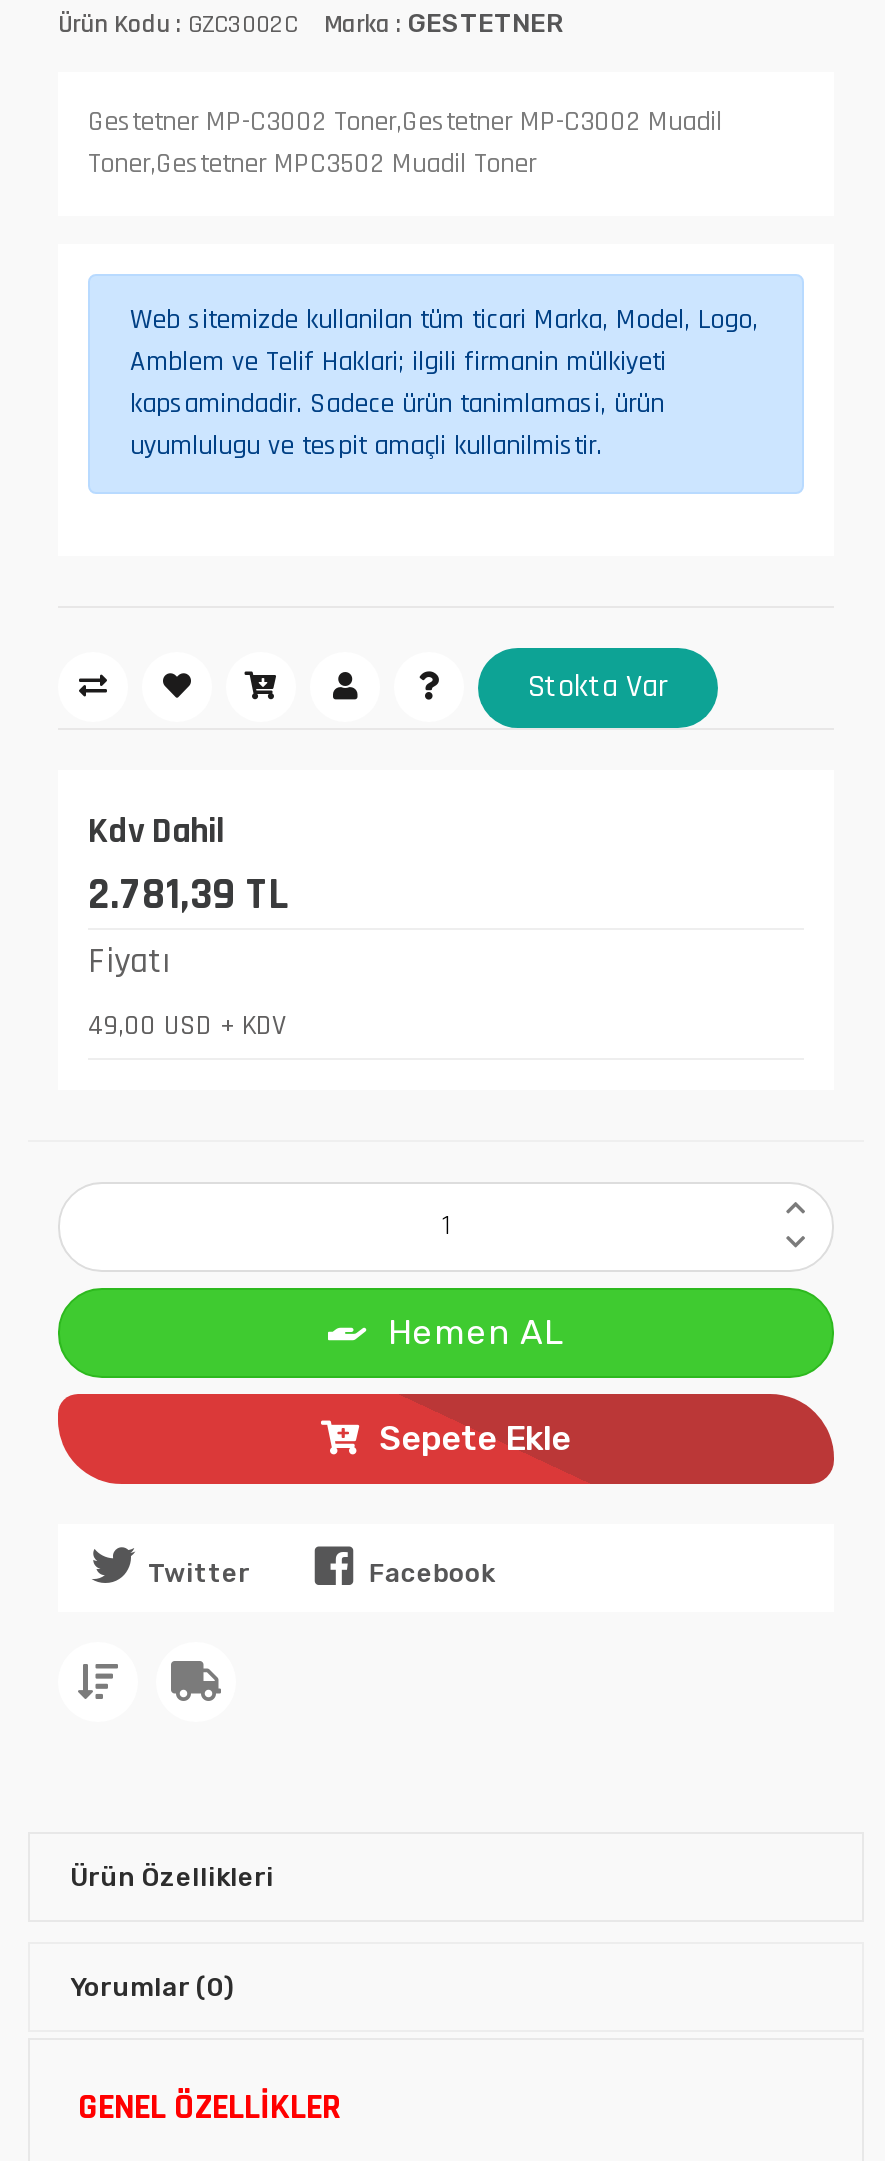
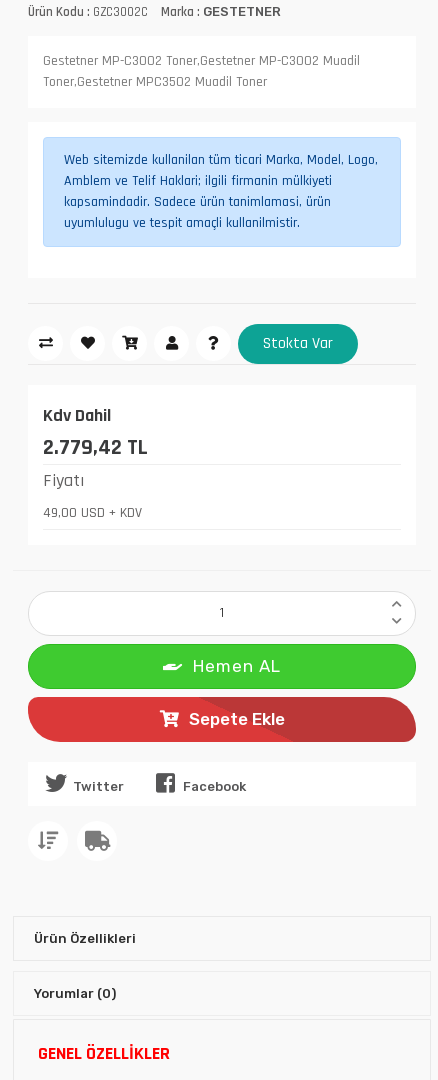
- 2.781,39 TL
+ 2.779,42 TL
